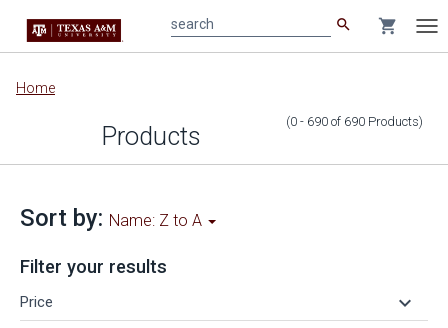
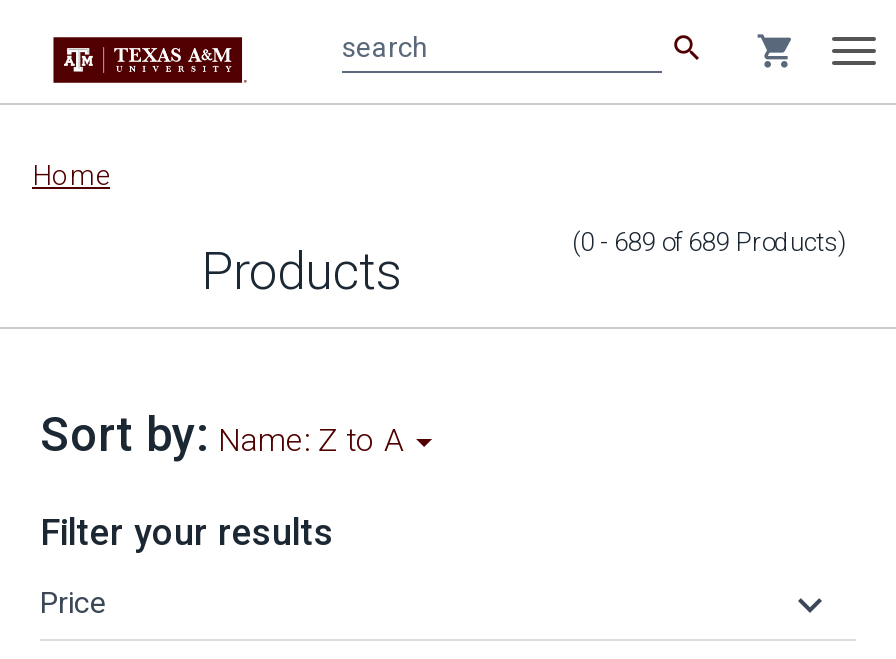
- (0 - 690 of 690 Products)
+ (0 - 689 of 689 Products)
